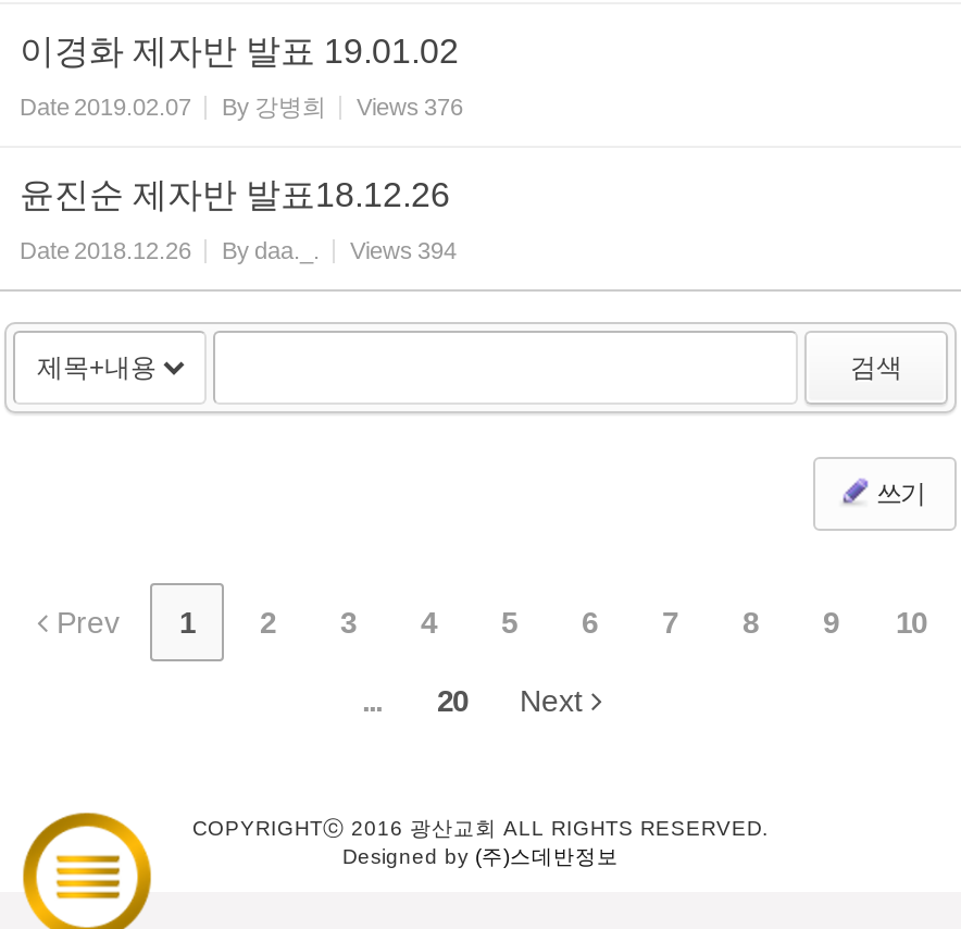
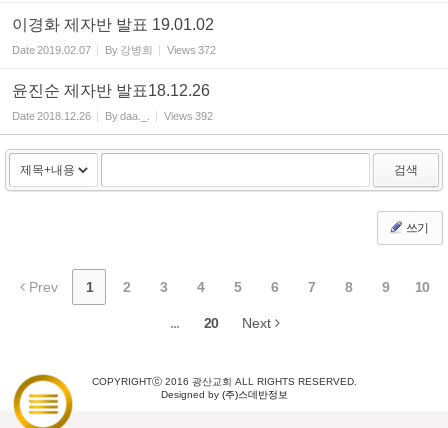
- Date 2019.02.07 By 강병희 Views 376
+ Date 2019.02.07 By 강병희 Views 372

- Date 2018.12.26 By daa._. Views 394
+ Date 2018.12.26 By daa._. Views 392
